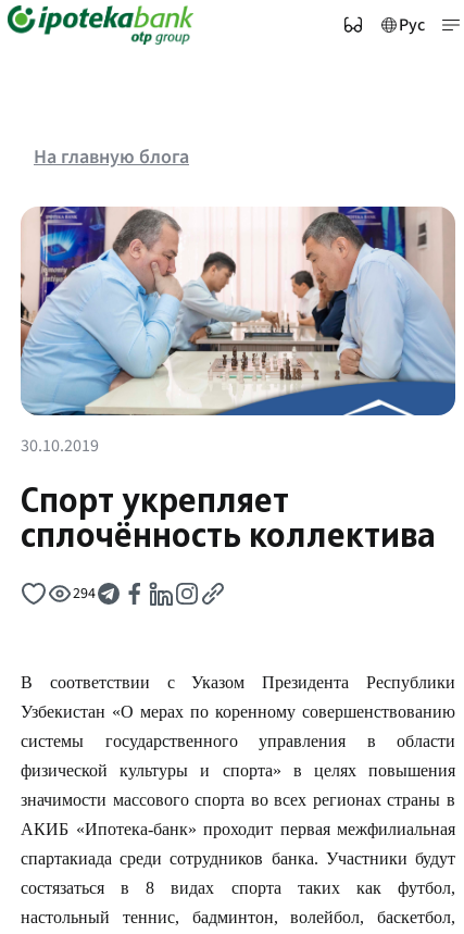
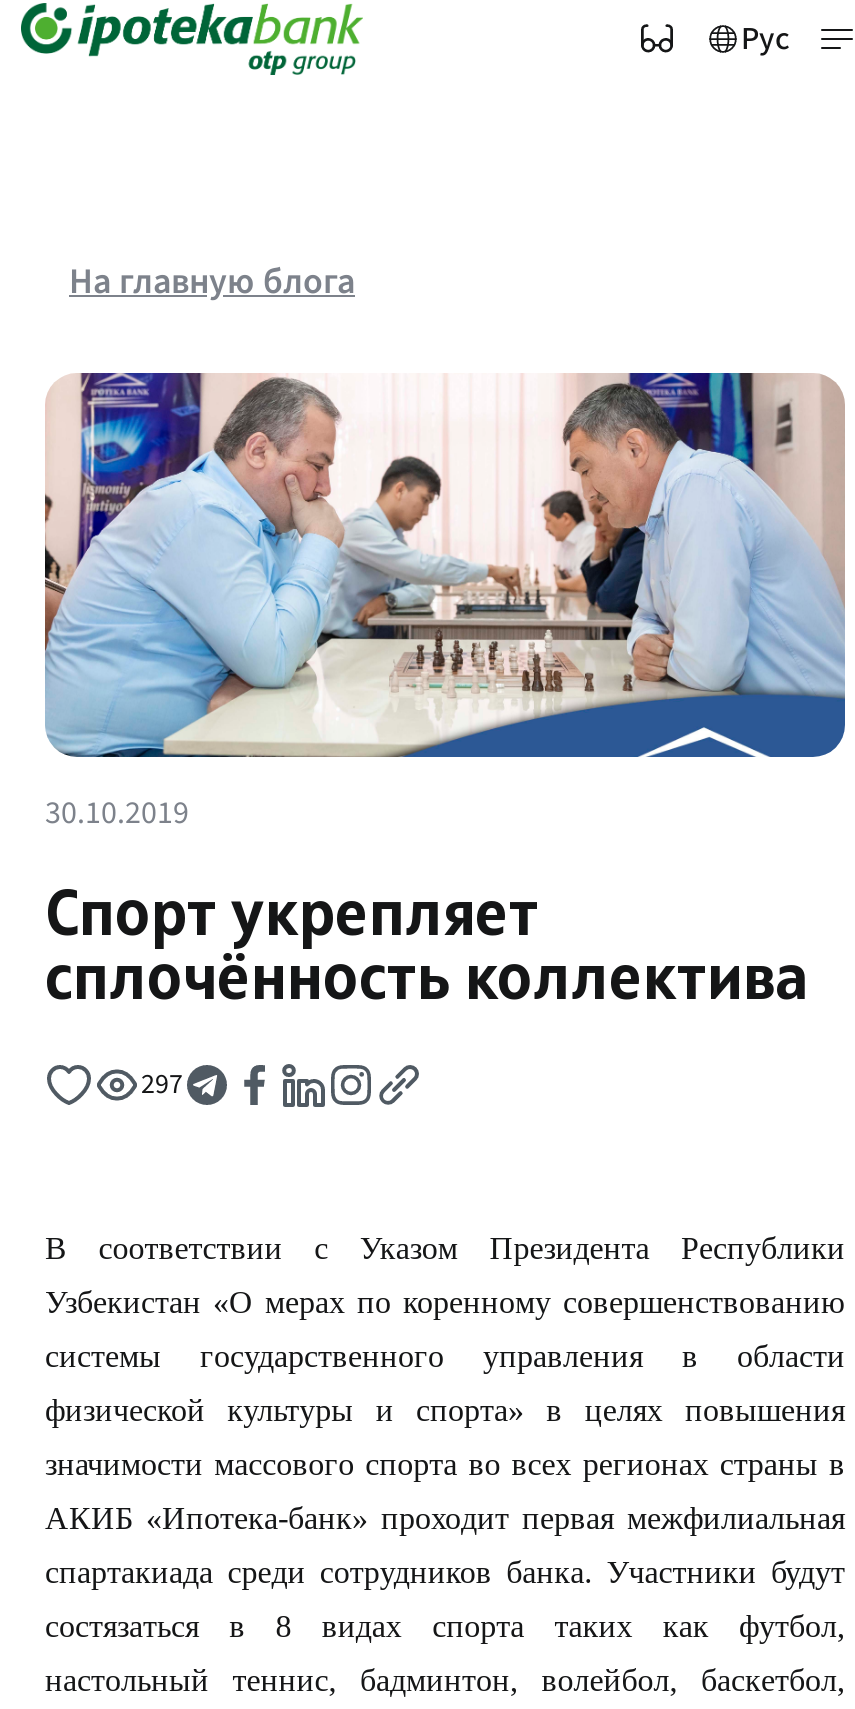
- 294
+ 297
